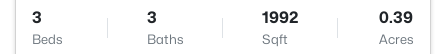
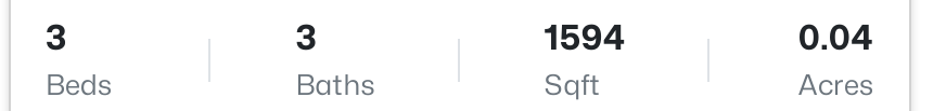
- 1992
+ 1594

- 0.39
+ 0.04
